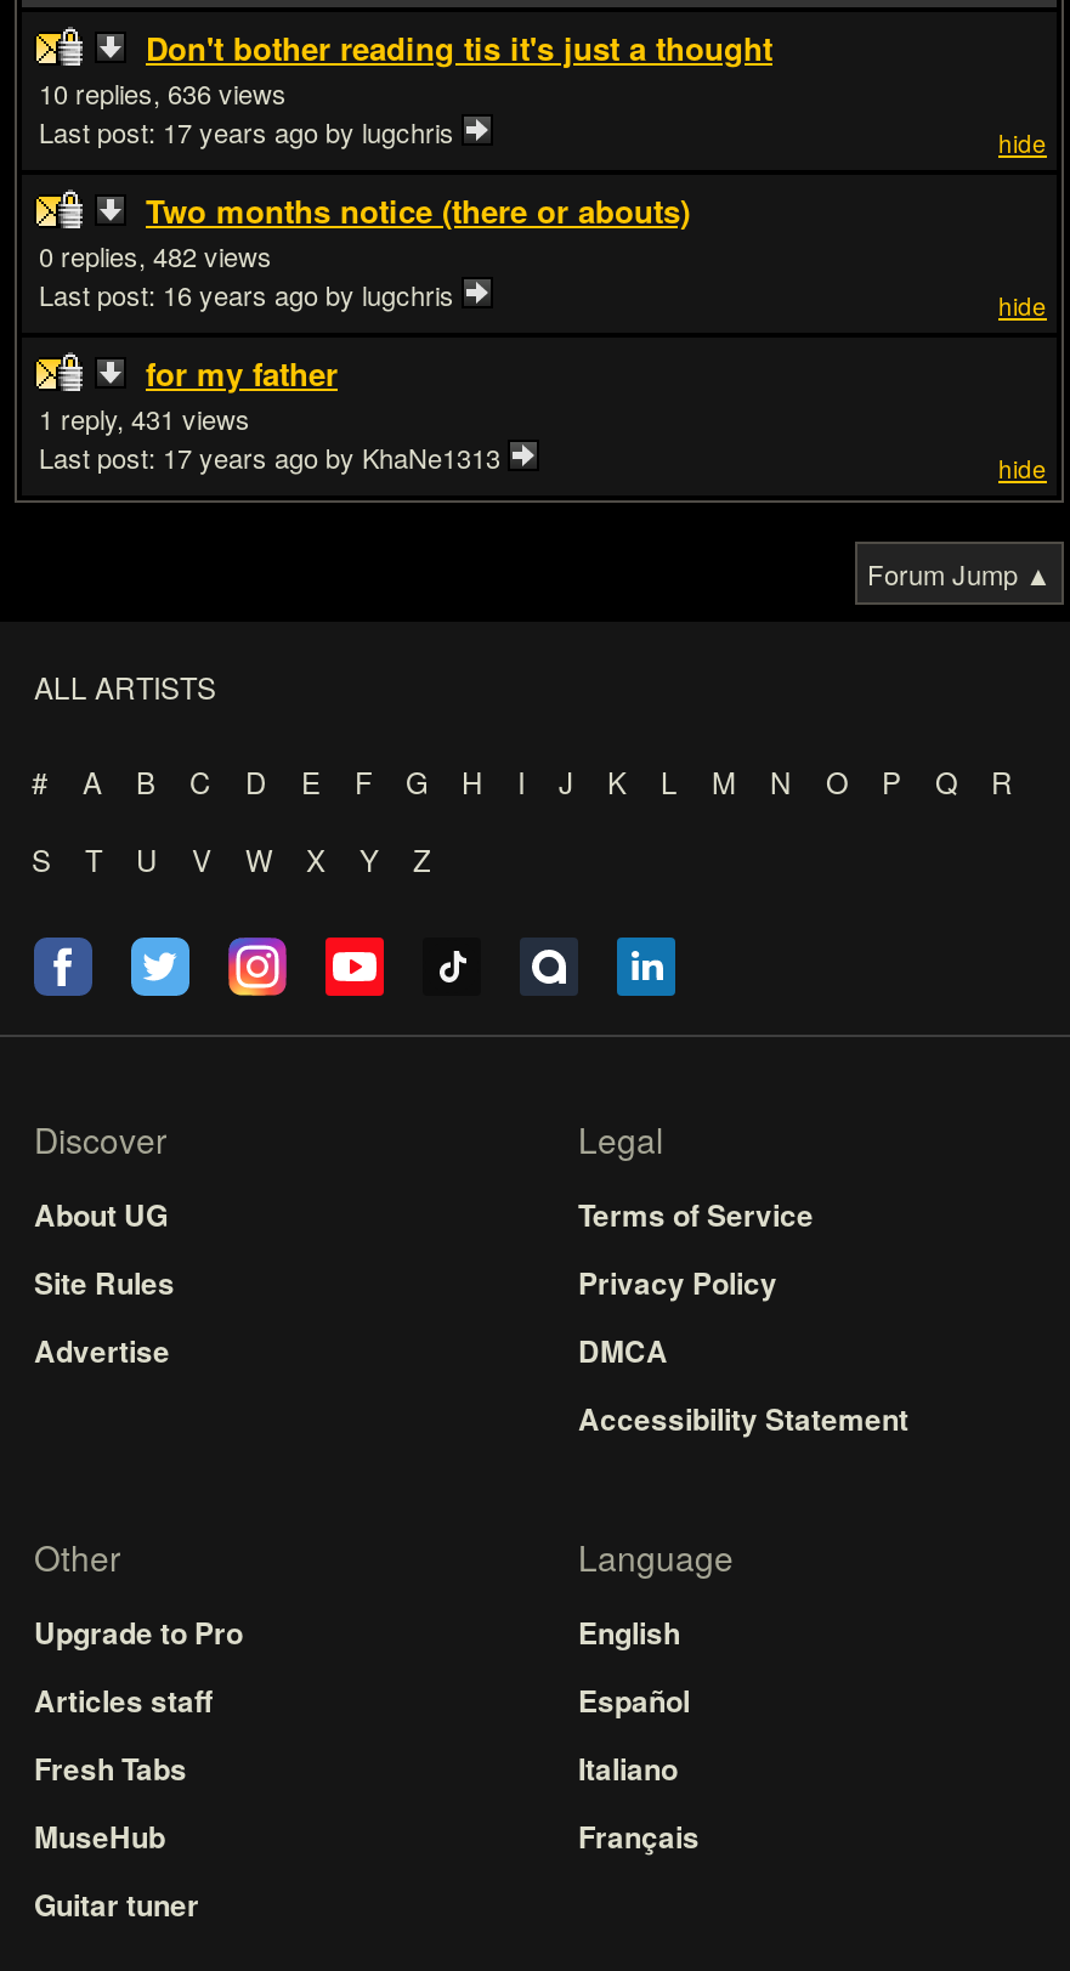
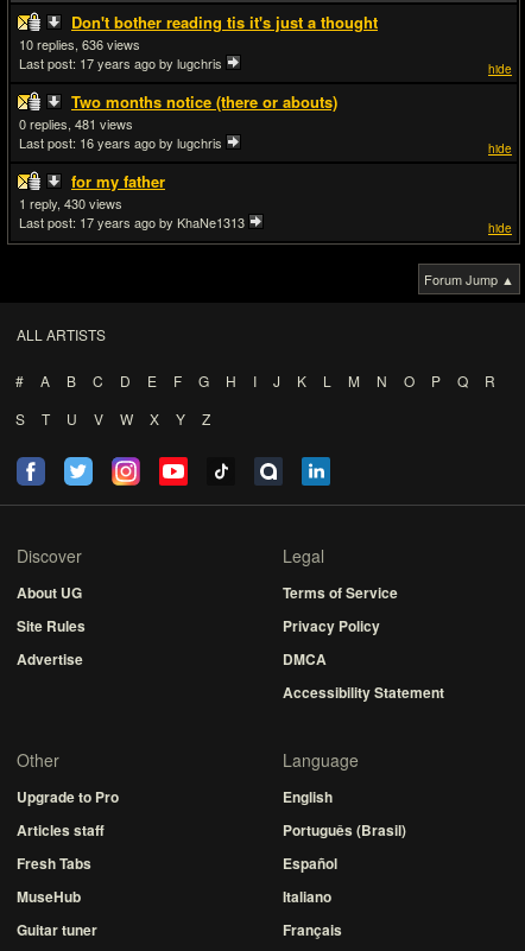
- 482
+ 481

- 1 431
+ 1 430

moved down: Español | Italiano | Français

+ Português (Brasil)
